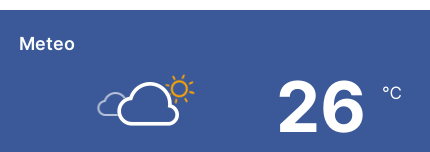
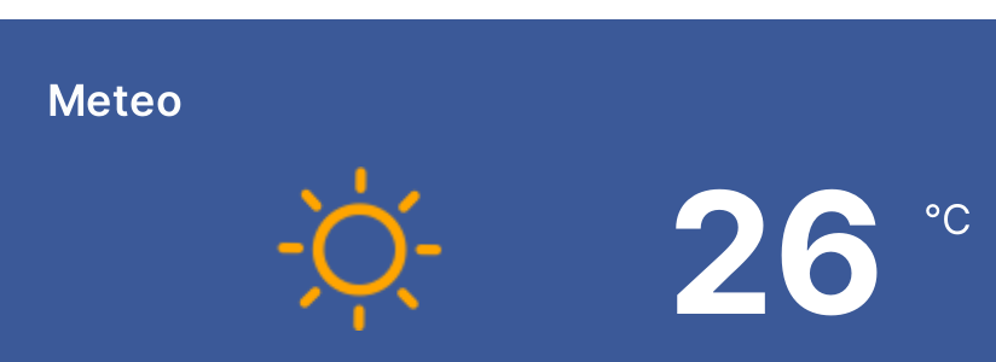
- [image]
+ [image]
